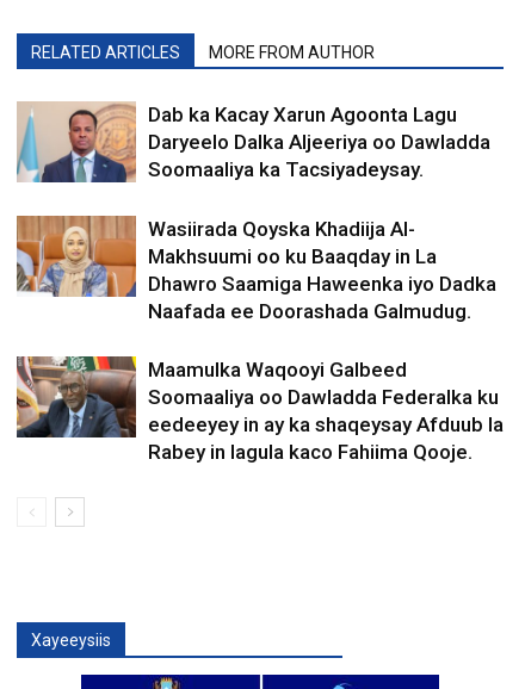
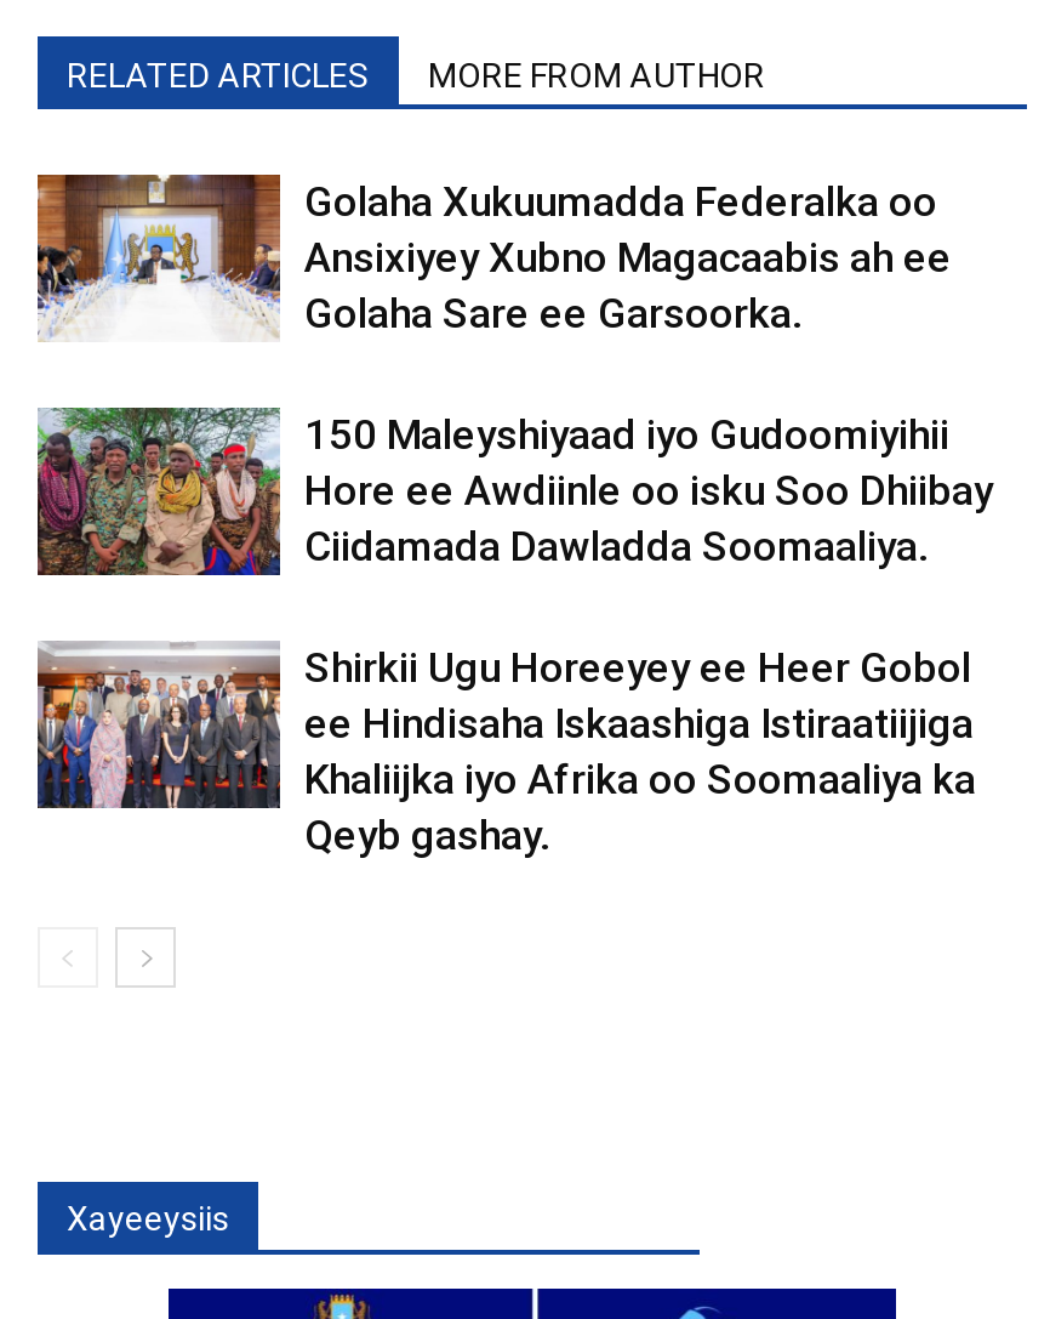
- [image]
- Dab ka Kacay Xarun Agoonta Lagu
- Daryeelo Dalka Aljeeriya oo Dawladda
- Soomaaliya ka Tacsiyadeysay.
+ [image]
+ Golaha Xukuumadda Federalka oo
+ Ansixiyey Xubno Magacaabis ah ee
+ Golaha Sare ee Garsoorka.

- [image]
- Wasiirada Qoyska Khadiija Al-
- Makhsuumi oo ku Baaqday in La
- Dhawro Saamiga Haweenka iyo Dadka
- Naafada ee Doorashada Galmudug.
+ [image]
+ 150 Maleyshiyaad iyo Gudoomiyihii
+ Hore ee Awdiinle oo isku Soo Dhiibay
+ Ciidamada Dawladda Soomaaliya.

- [image]
- Maamulka Waqooyi Galbeed
- Soomaaliya oo Dawladda Federalka ku
- eedeeyey in ay ka shaqeysay Afduub la
- Rabey in lagula kaco Fahiima Qooje.
+ [image]
+ Shirkii Ugu Horeeyey ee Heer Gobol
+ ee Hindisaha Iskaashiga Istiraatiijiga
+ Khaliijka iyo Afrika oo Soomaaliya ka
+ Qeyb gashay.
